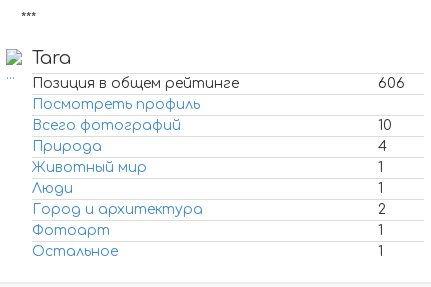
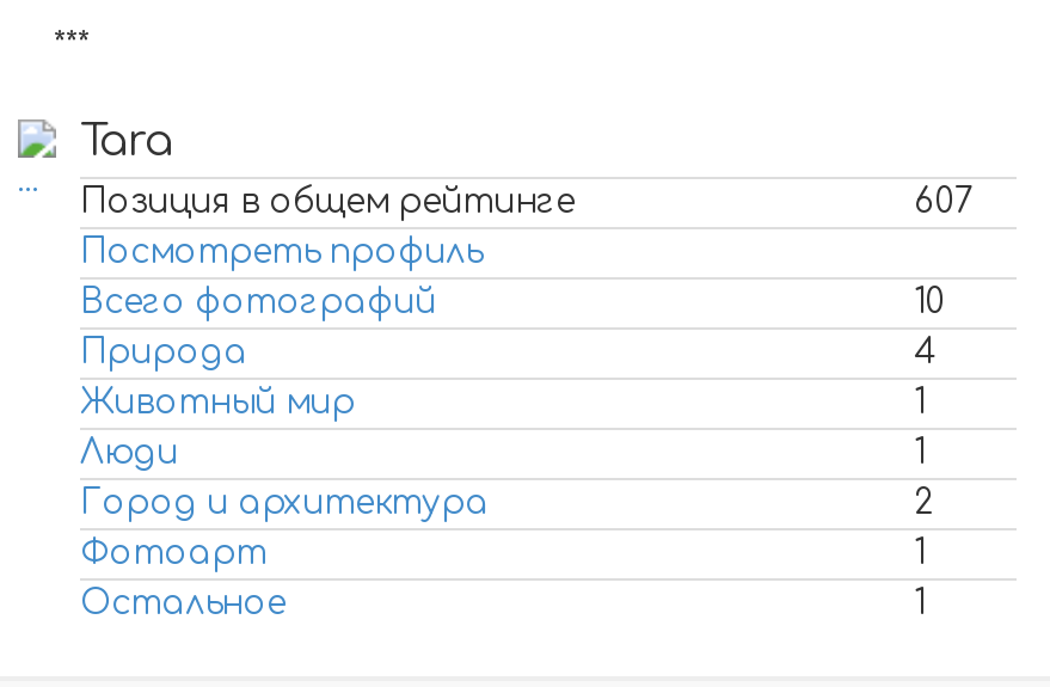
- 606
+ 607
